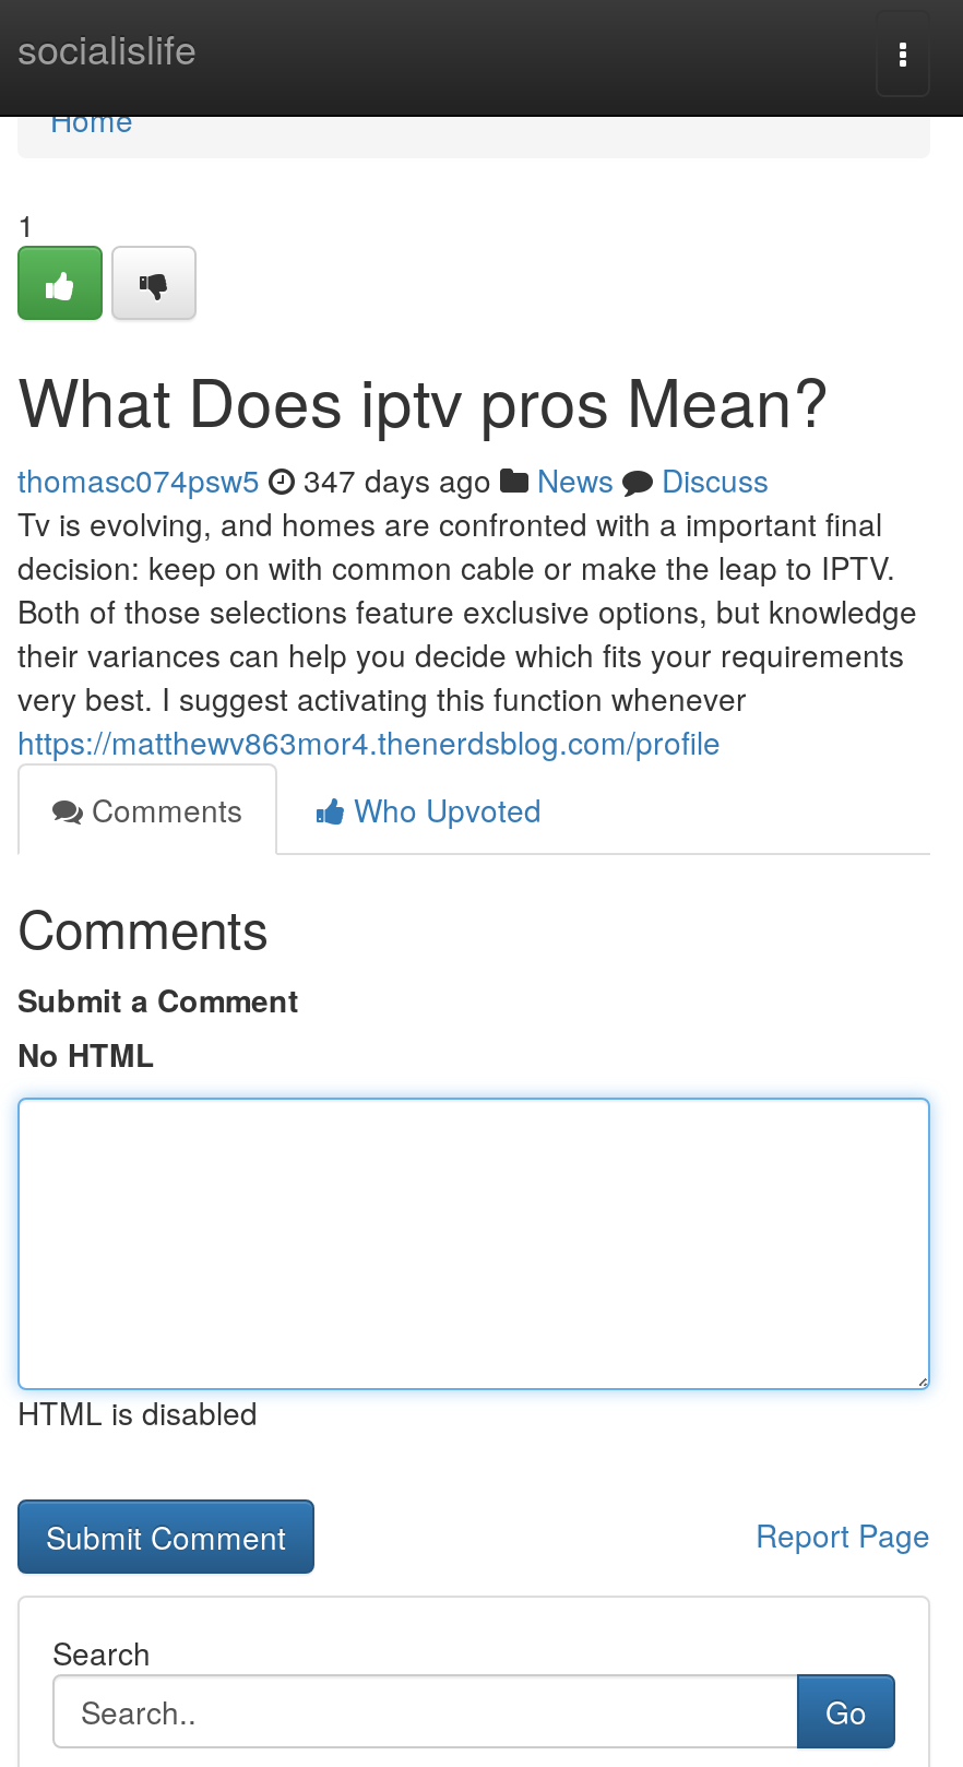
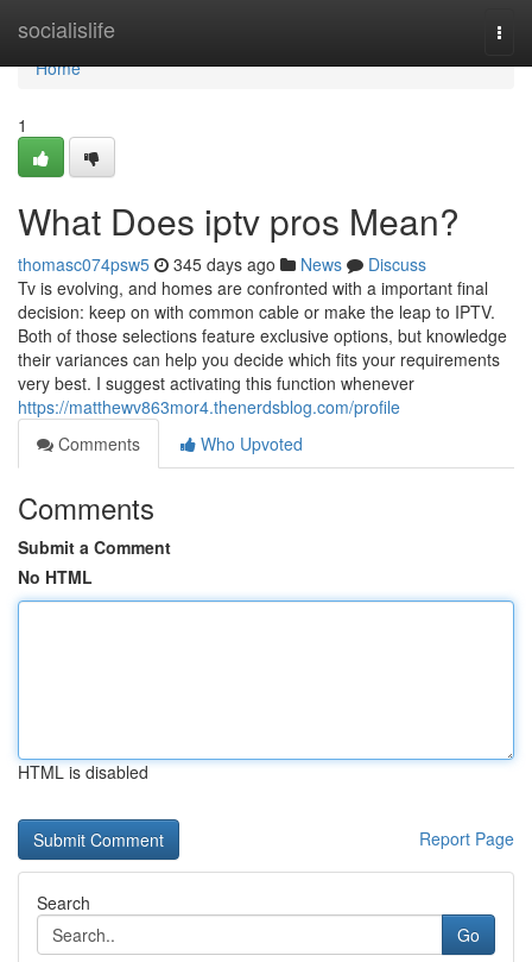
- thomasc074psw5 347 days ago News Discuss
+ thomasc074psw5 345 days ago News Discuss
